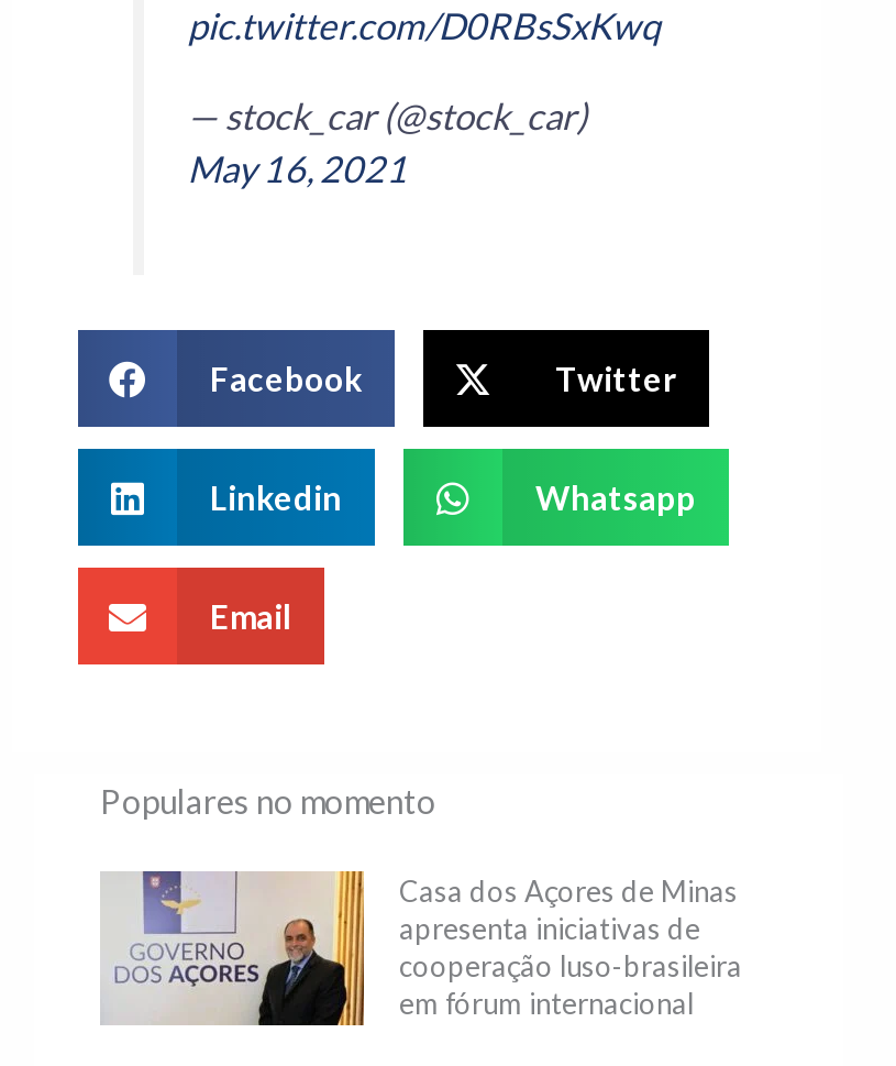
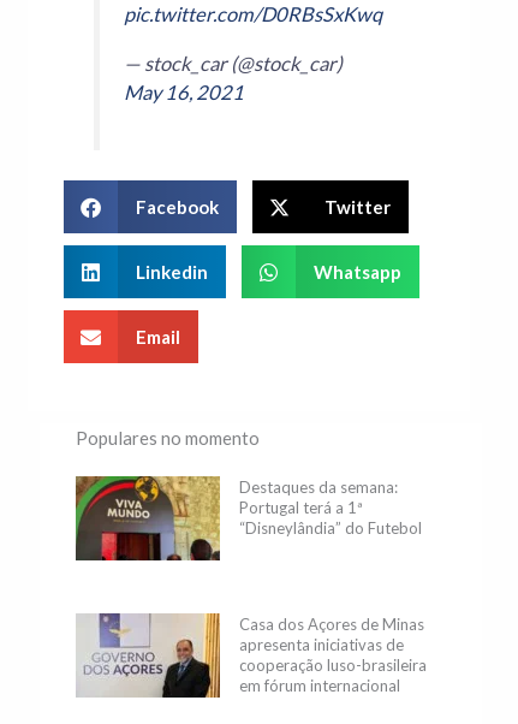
+ [image]
+ Destaques da semana:
+ Portugal terá a 1ª
+ “Disneylândia” do Futebol
